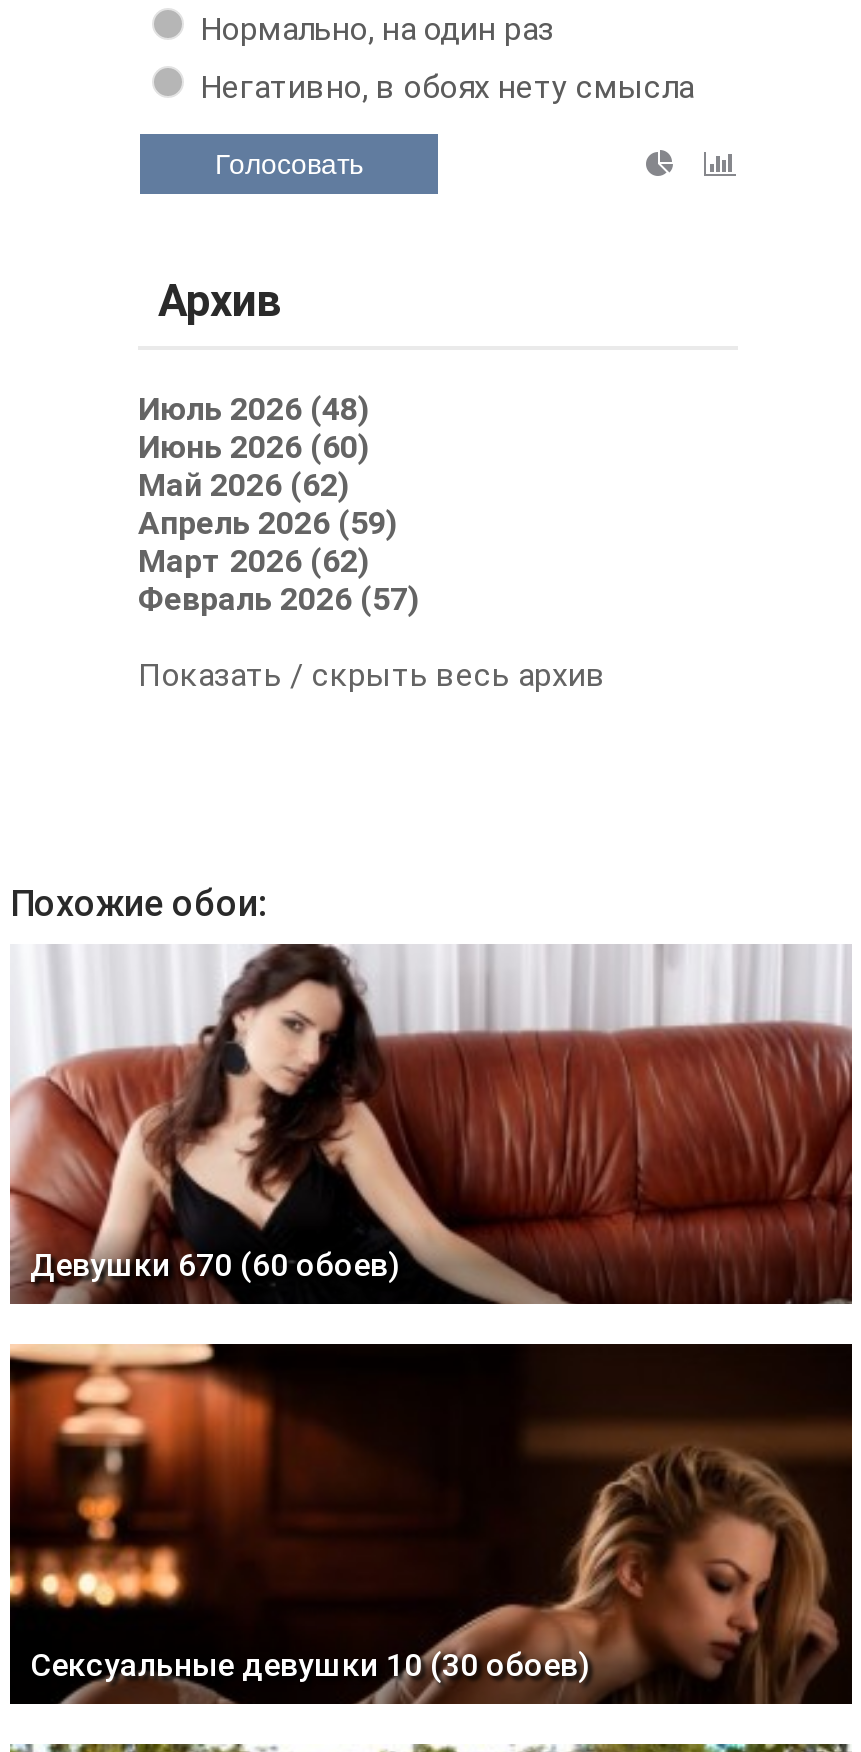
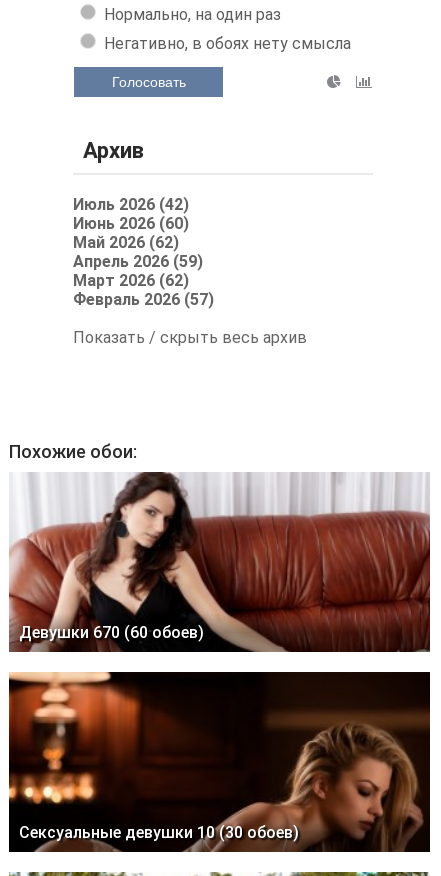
- Июль 2026 (48)
+ Июль 2026 (42)
